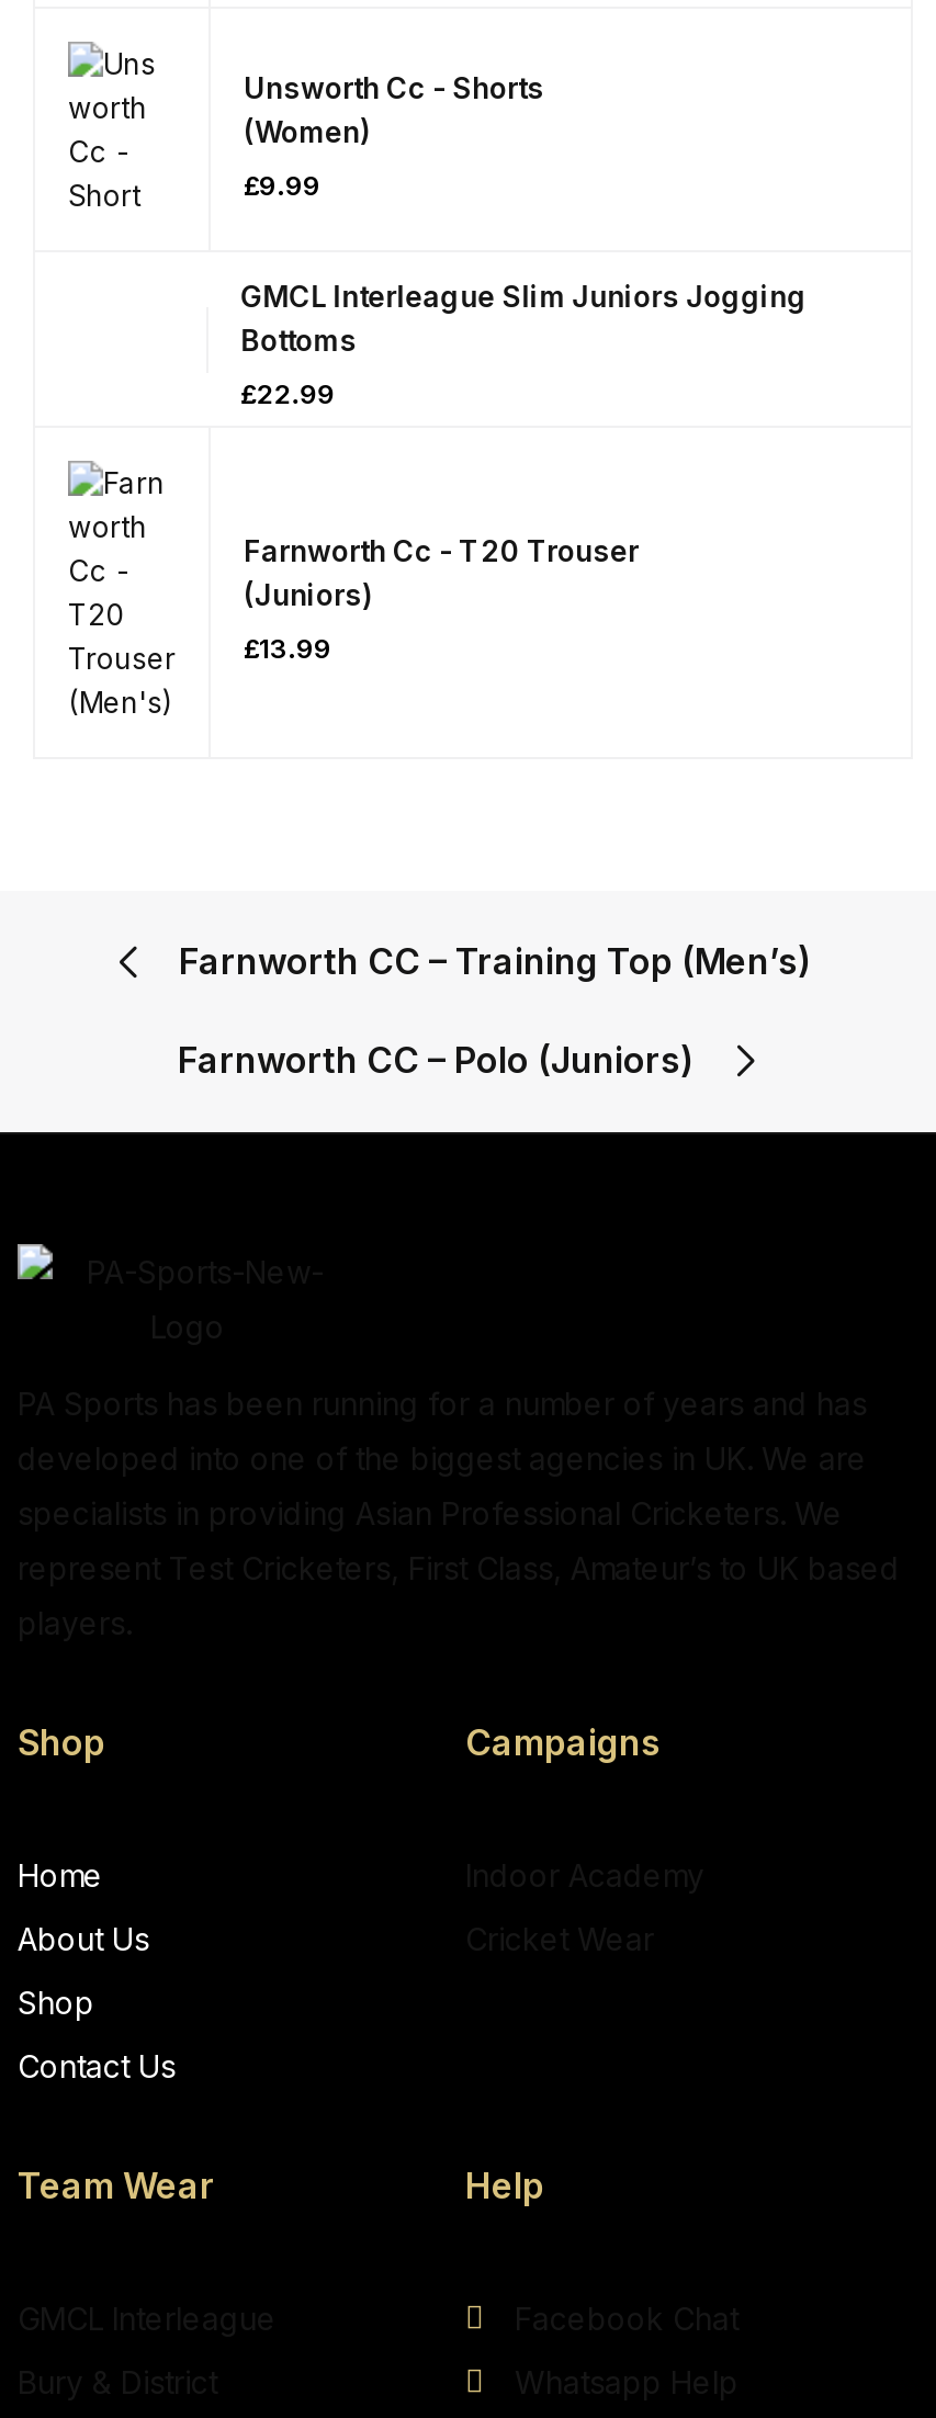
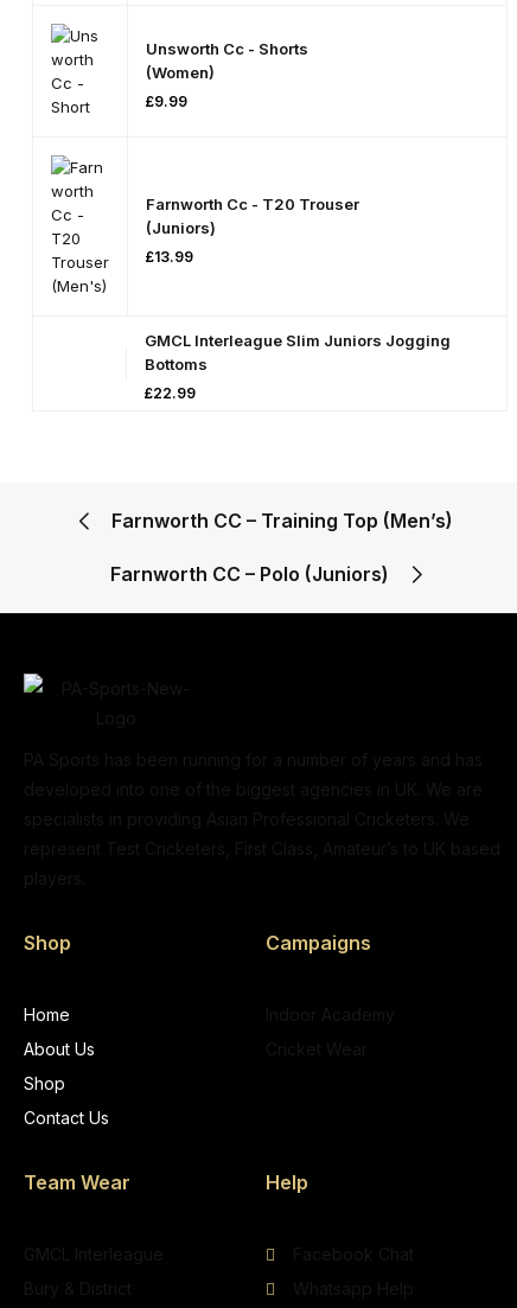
moved down: GMCL Interleague Slim Juniors Jogging | Bottoms | £22.99

moved up: Farnworth Cc - T20 Trouser | (Juniors) | £13.99
